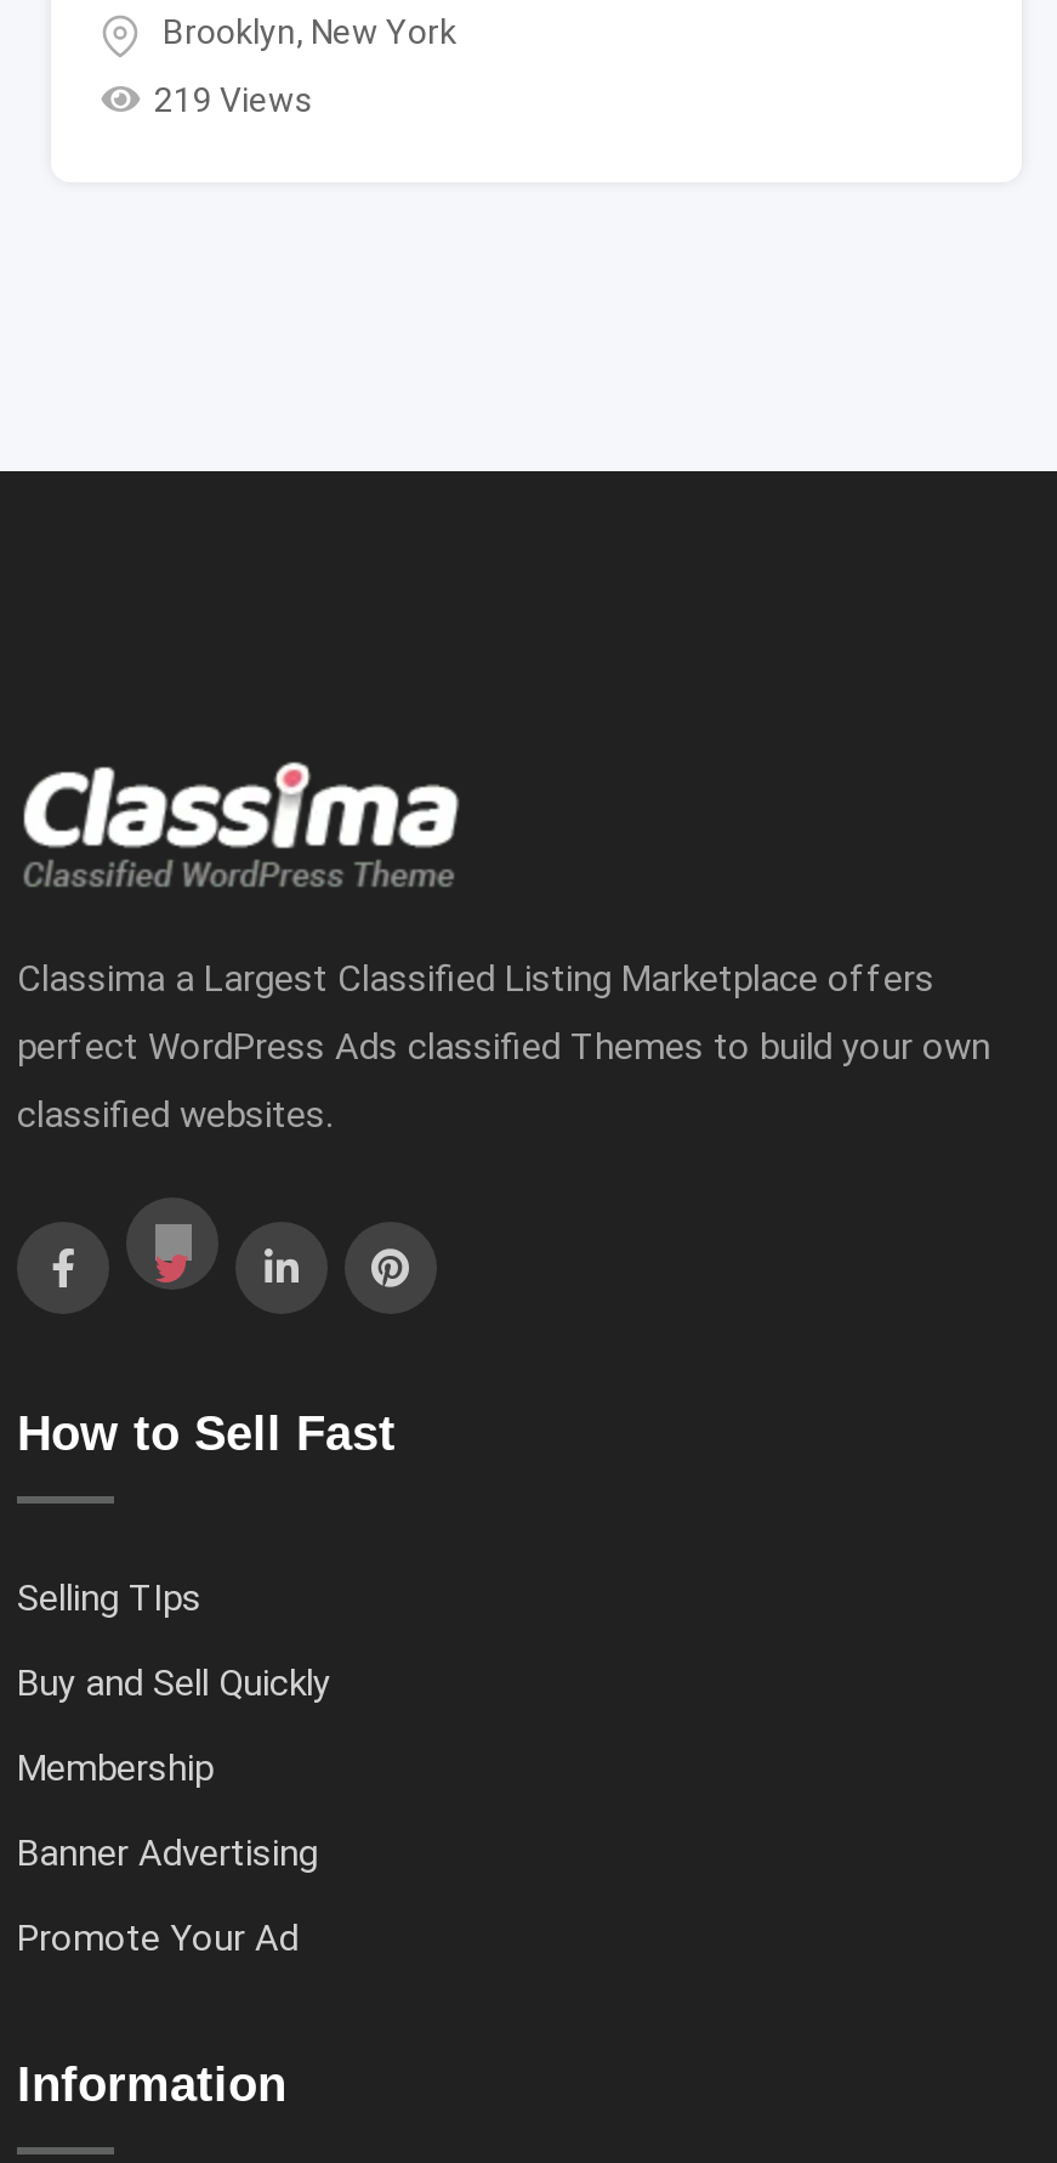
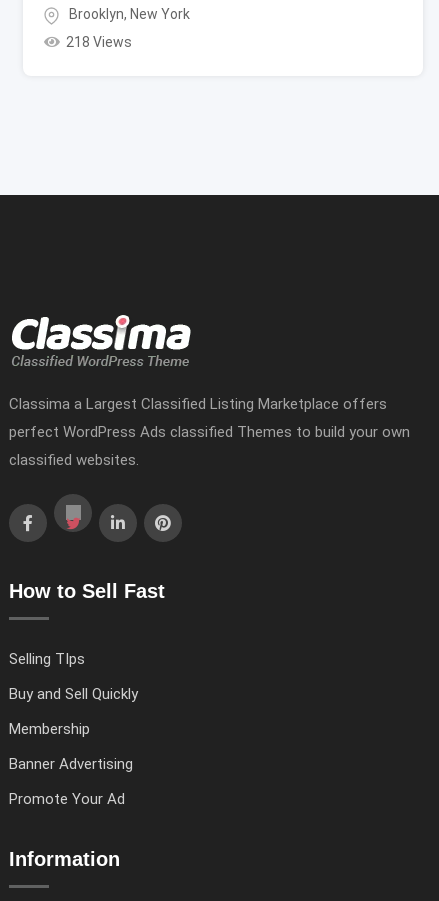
- 219 Views
+ 218 Views
